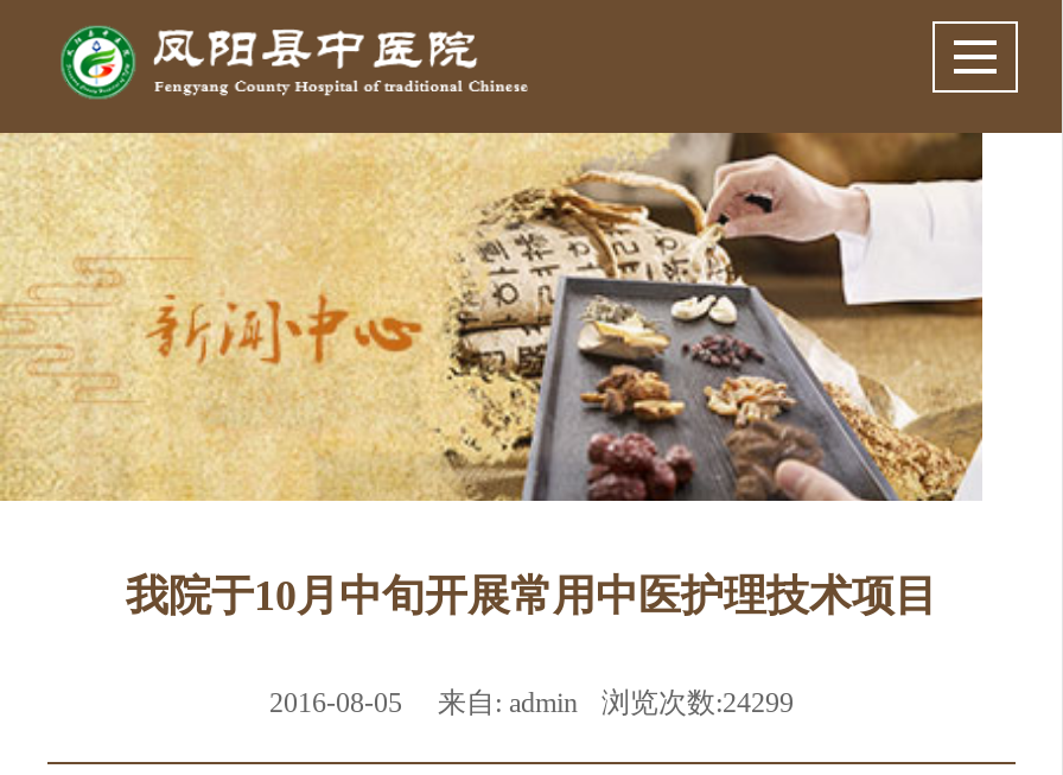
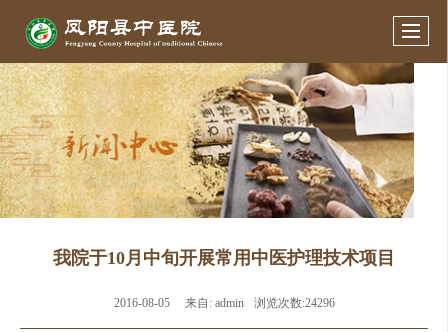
- 2016-08-05 来自: admin 浏览次数:24299
+ 2016-08-05 来自: admin 浏览次数:24296
